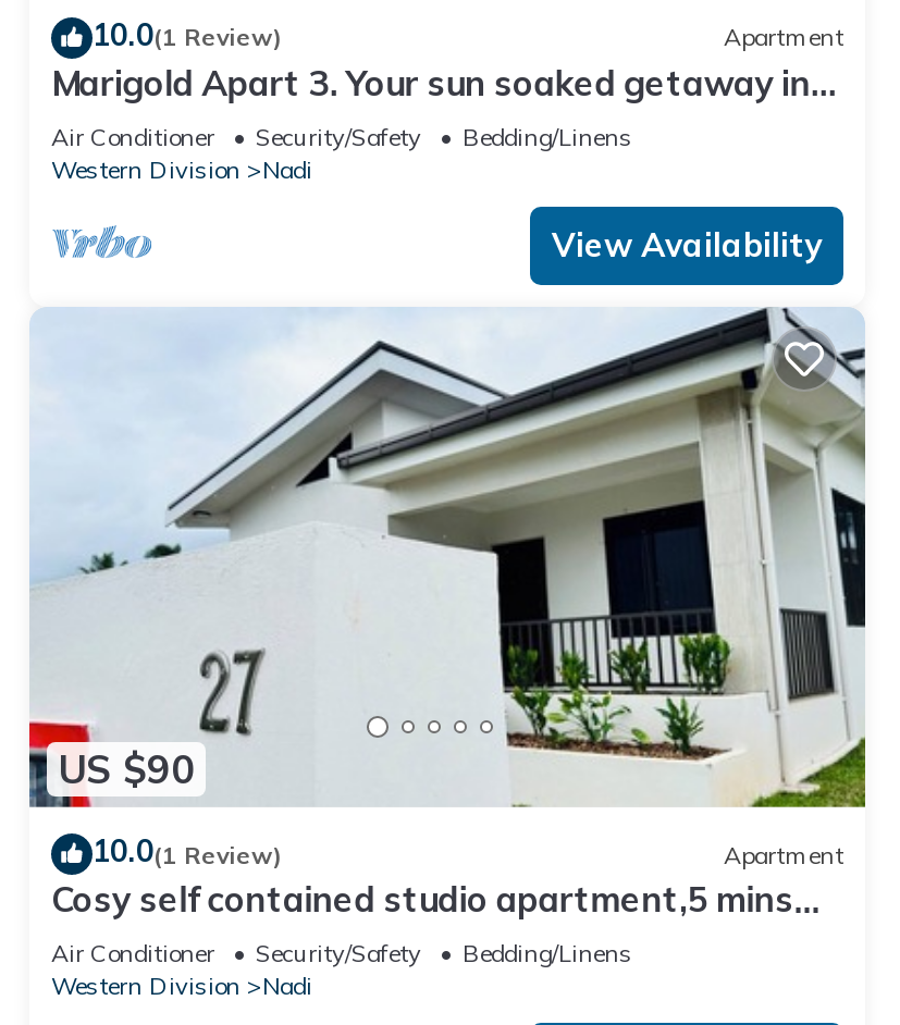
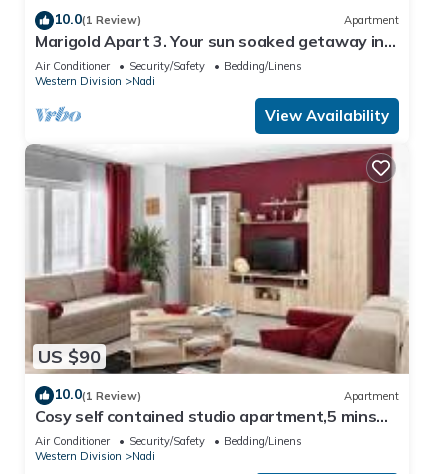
- [image]
+ [image]
